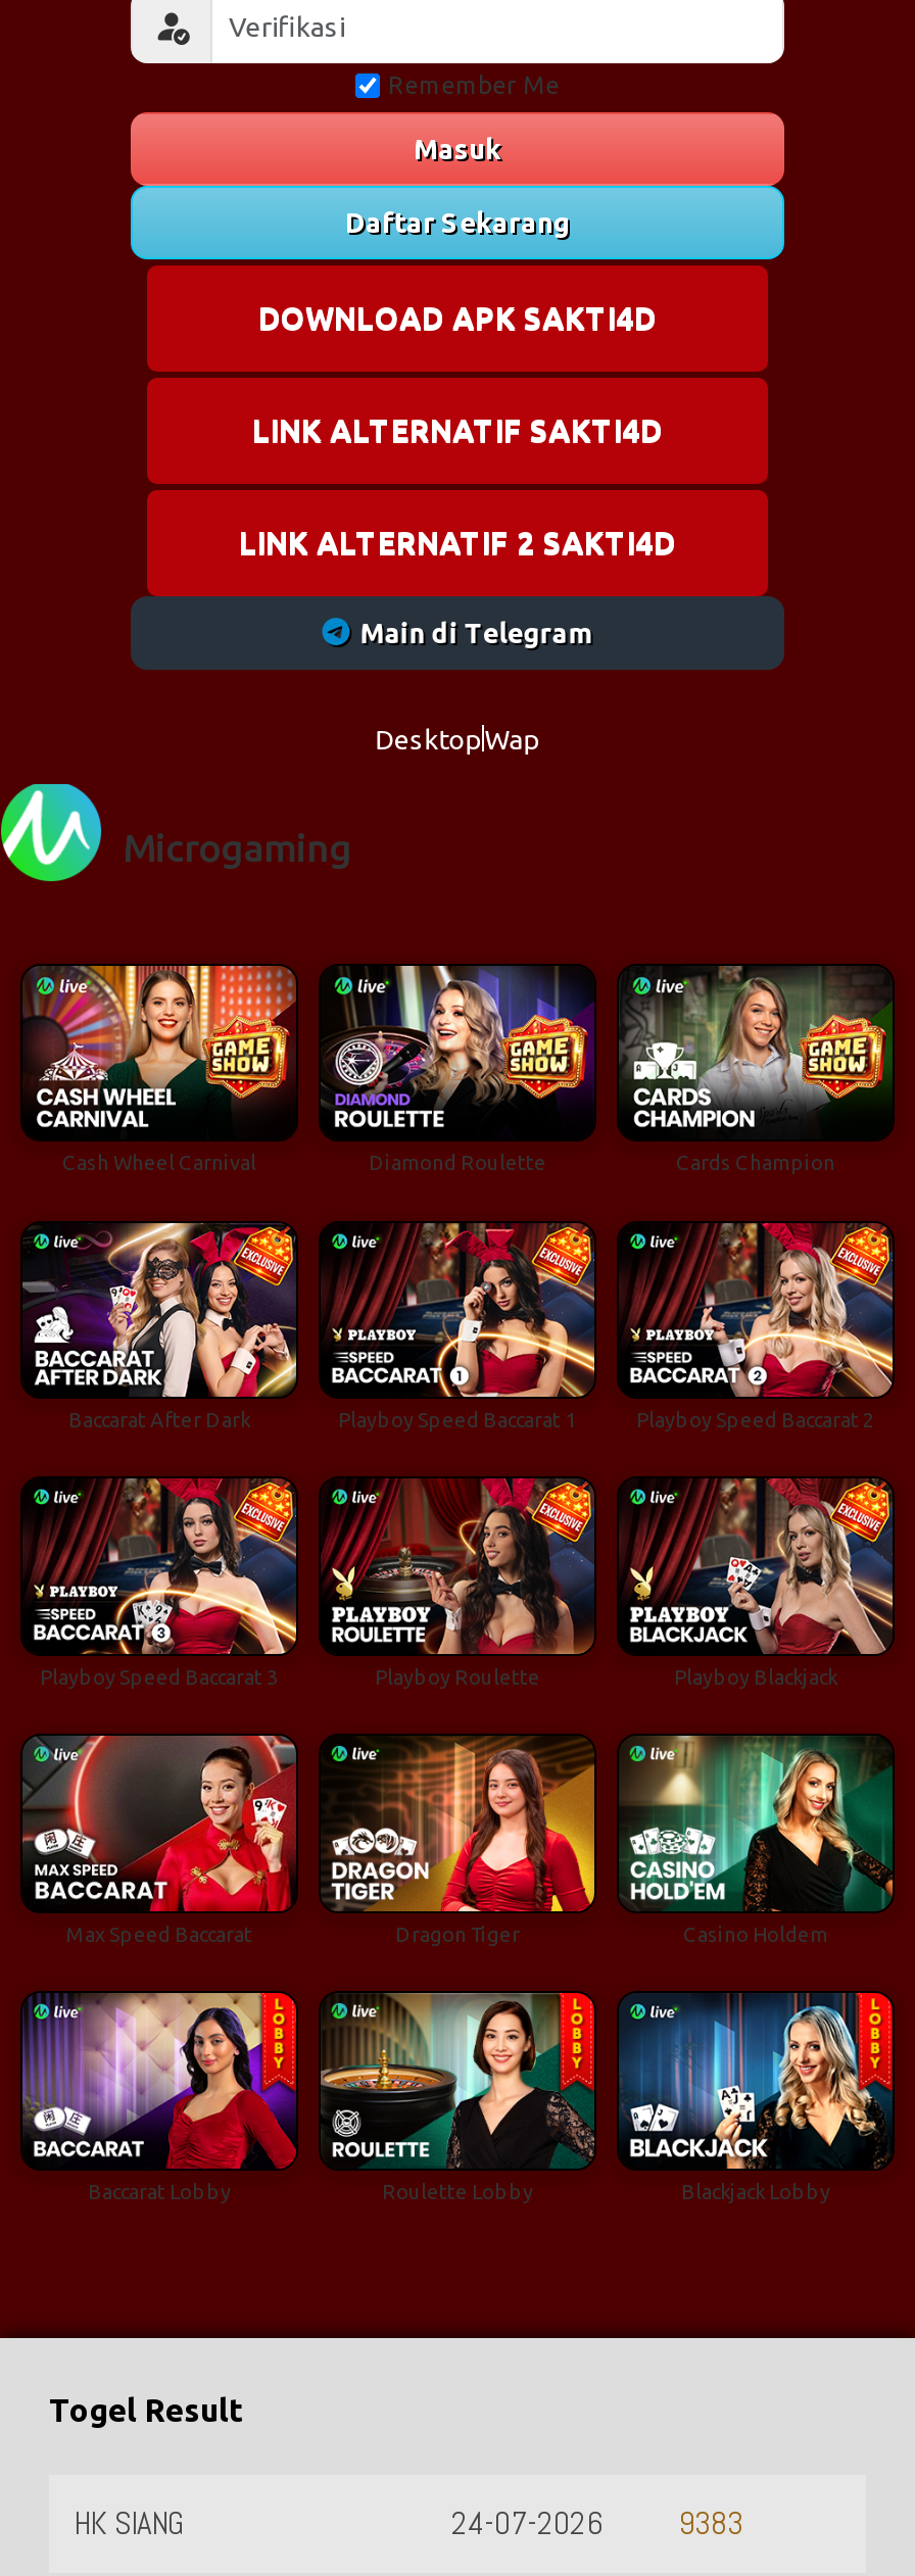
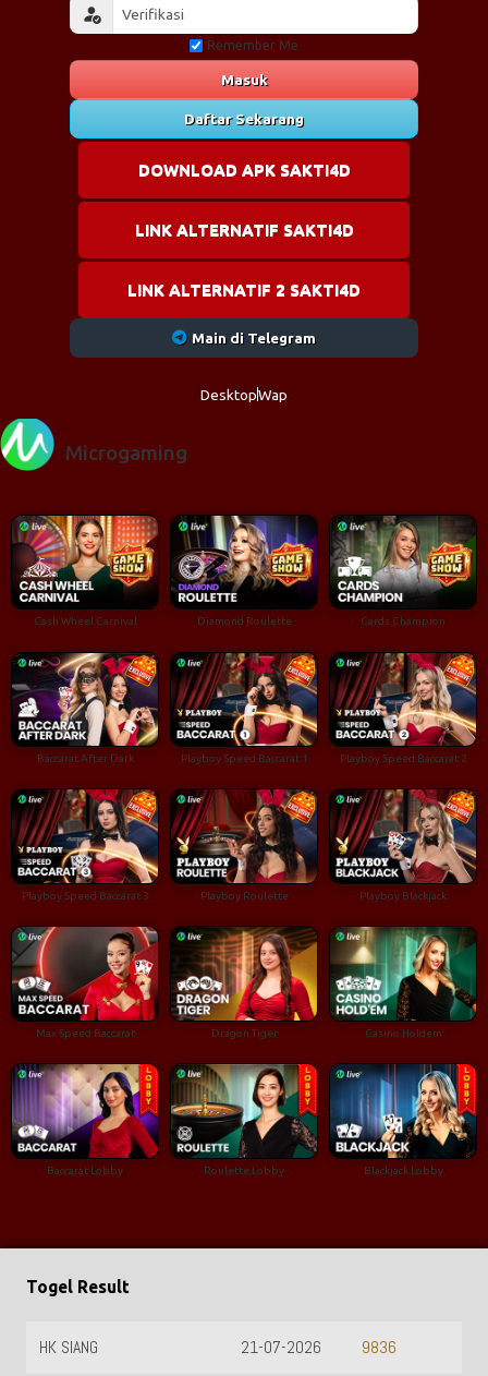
- 24-07-2026
+ 21-07-2026

- 9383
+ 9836
